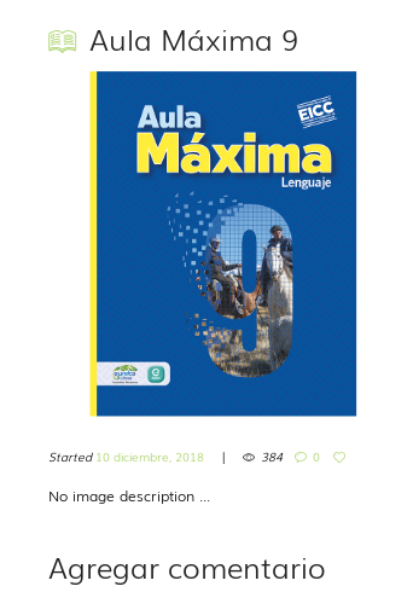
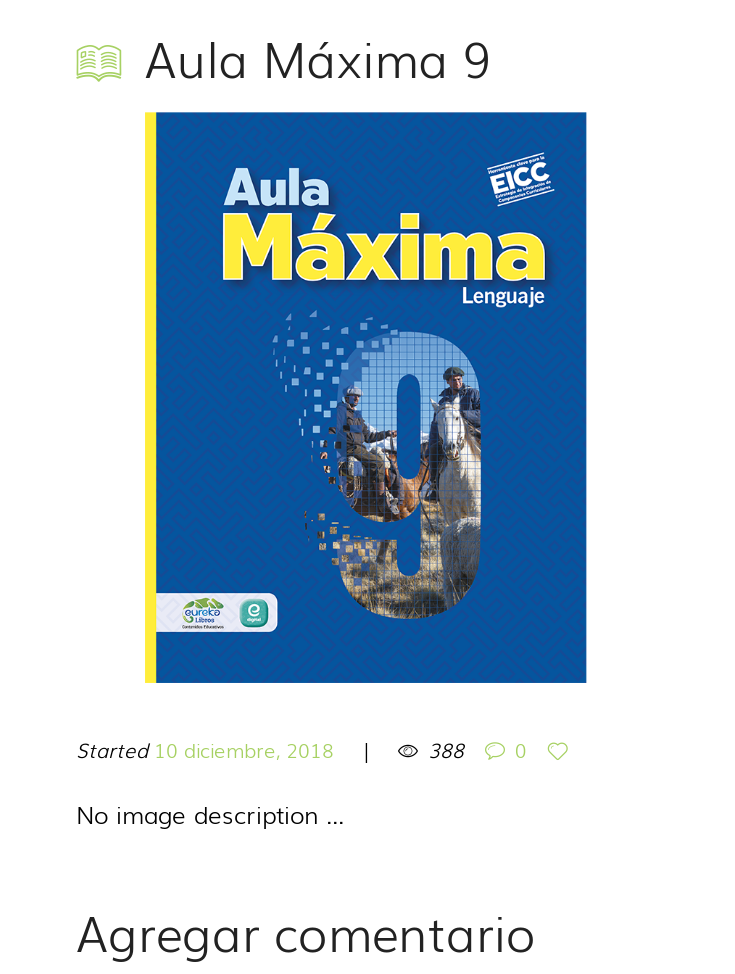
- 384 0
+ 388 0
